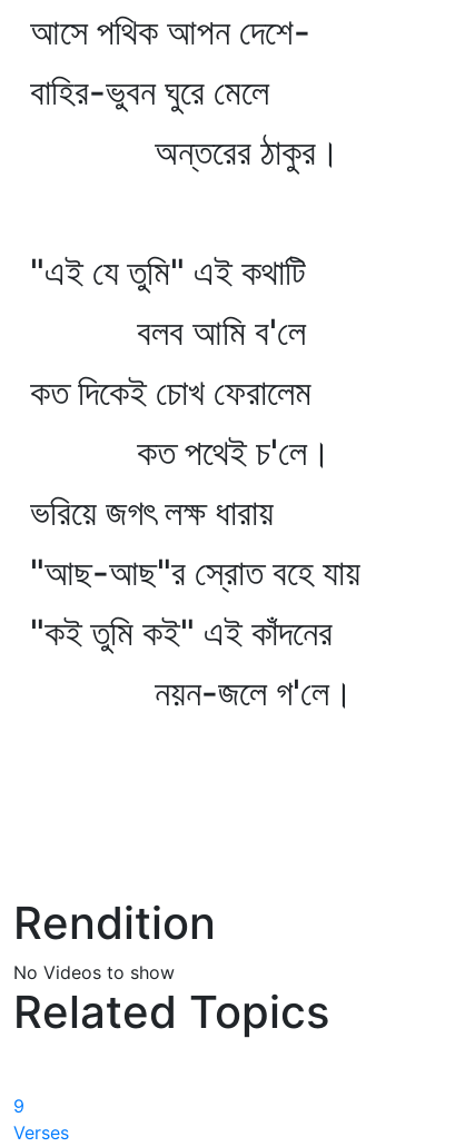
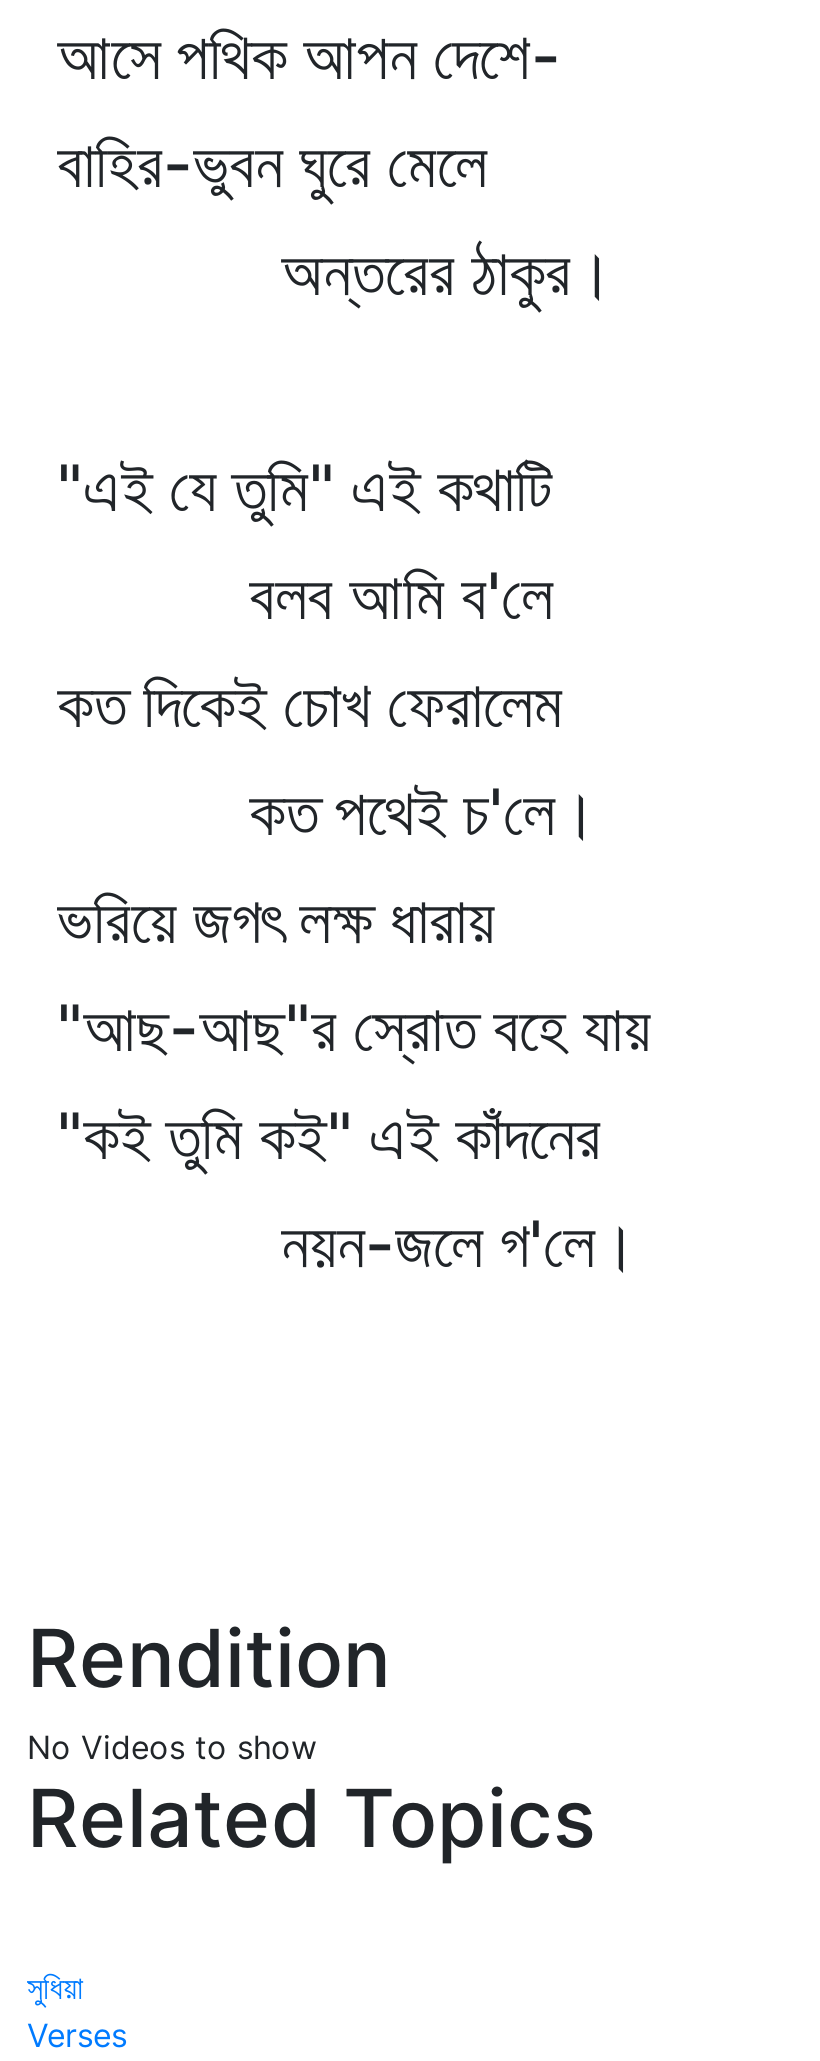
- 9
+ সুধিয়া
